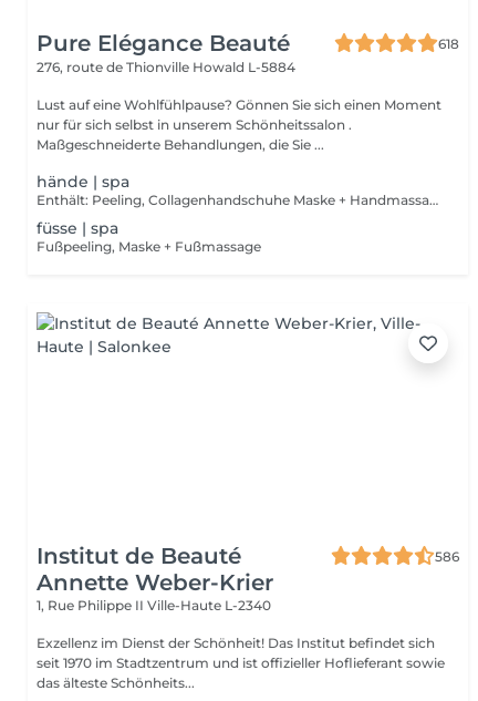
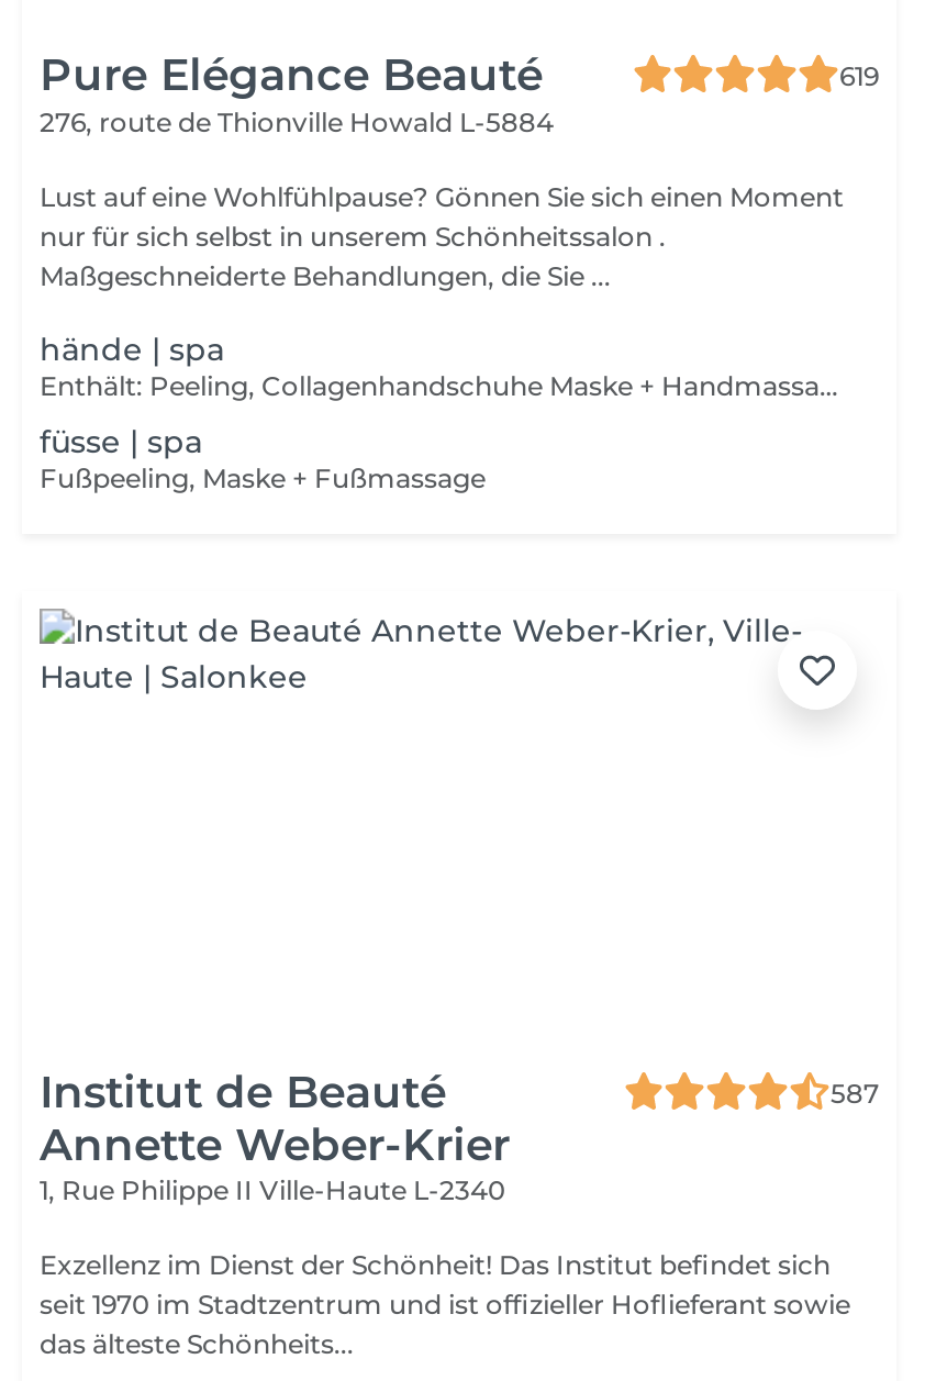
- 618
+ 619

- 586
+ 587
